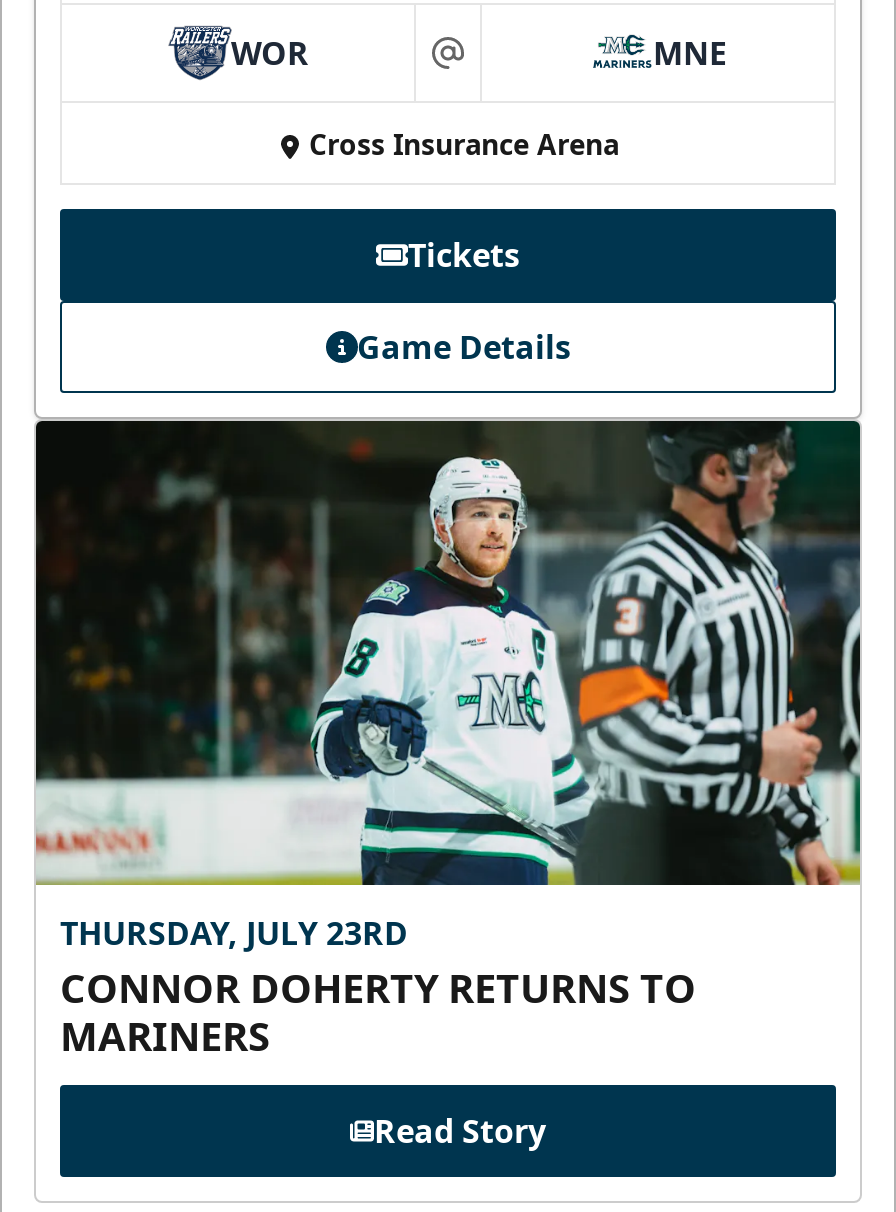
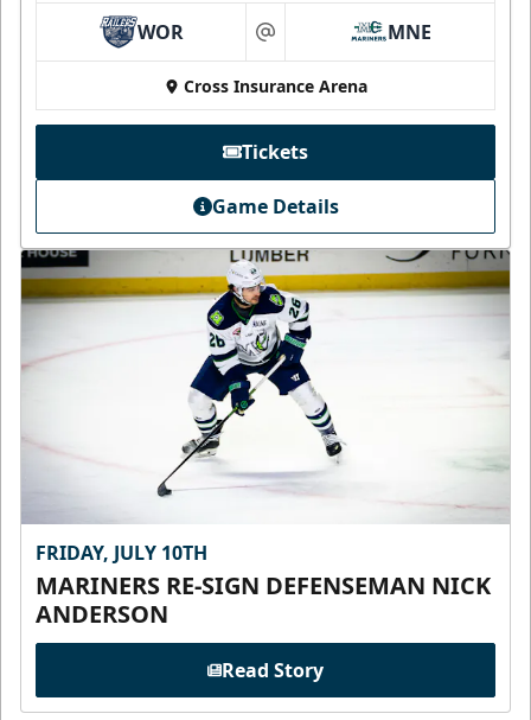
- [image]
- THURSDAY, JULY 23RD
- CONNOR DOHERTY RETURNS TO
- MARINERS
+ [image]
+ FRIDAY, JULY 10TH
+ MARINERS RE-SIGN DEFENSEMAN NICK
+ ANDERSON
